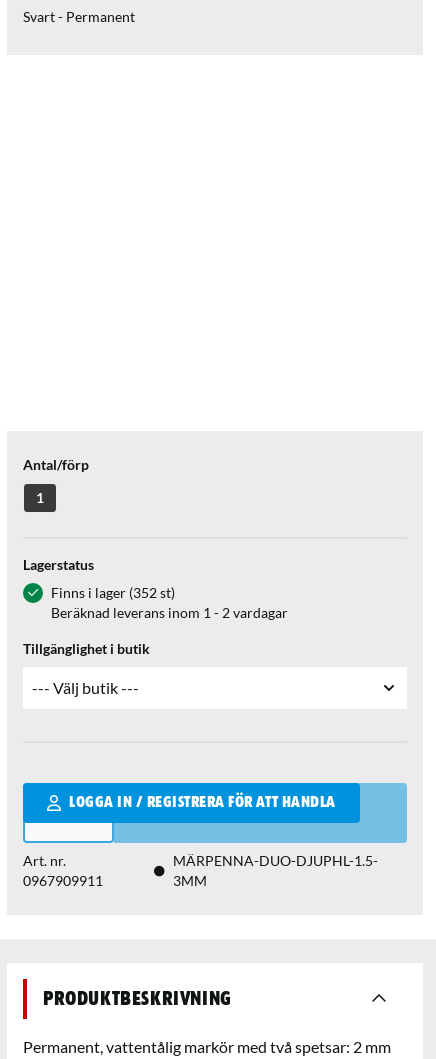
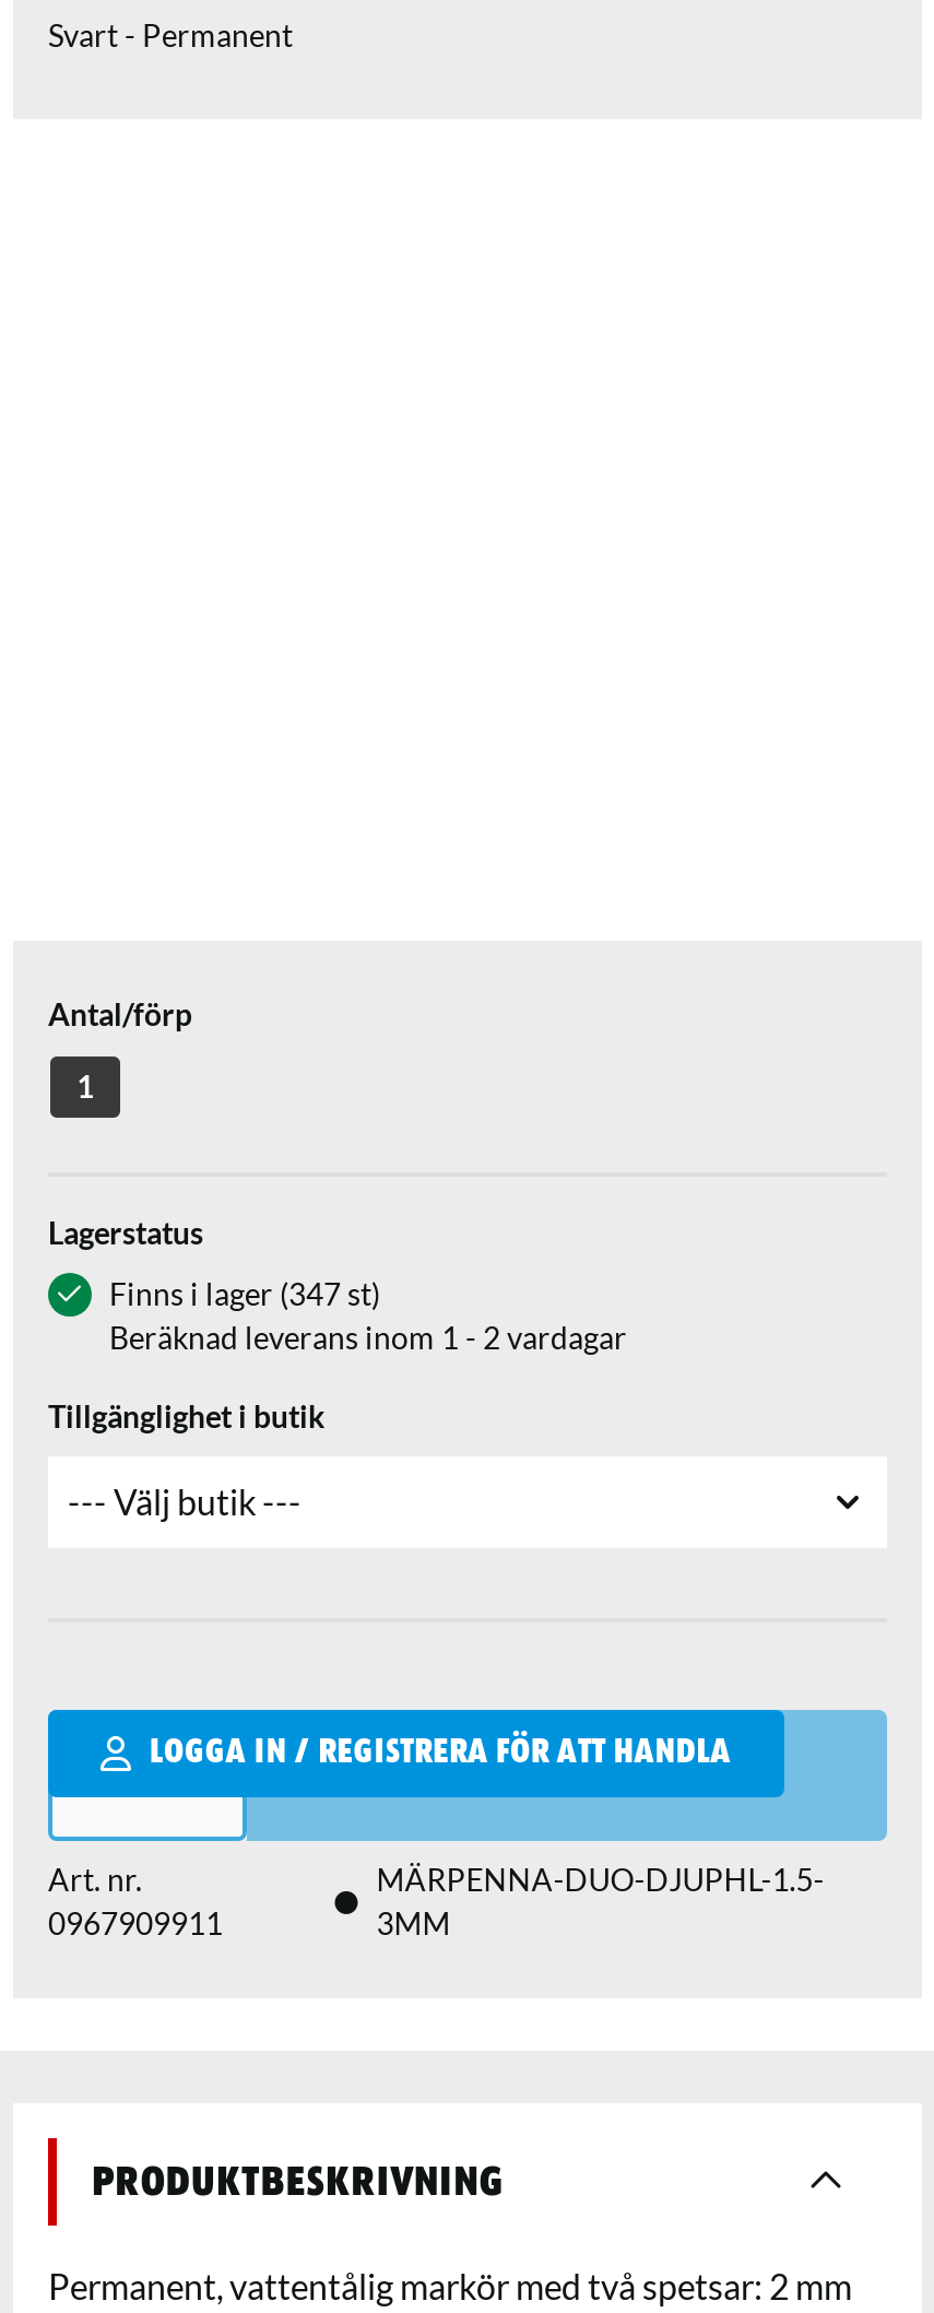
- Finns i lager (352 st)
+ Finns i lager (347 st)
